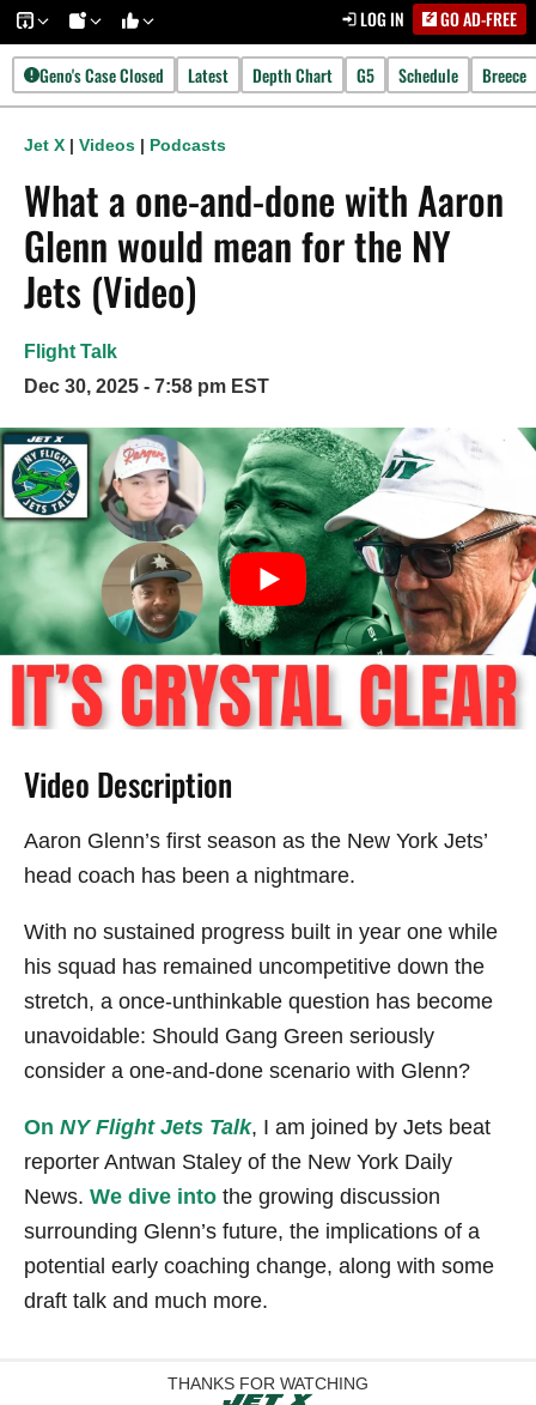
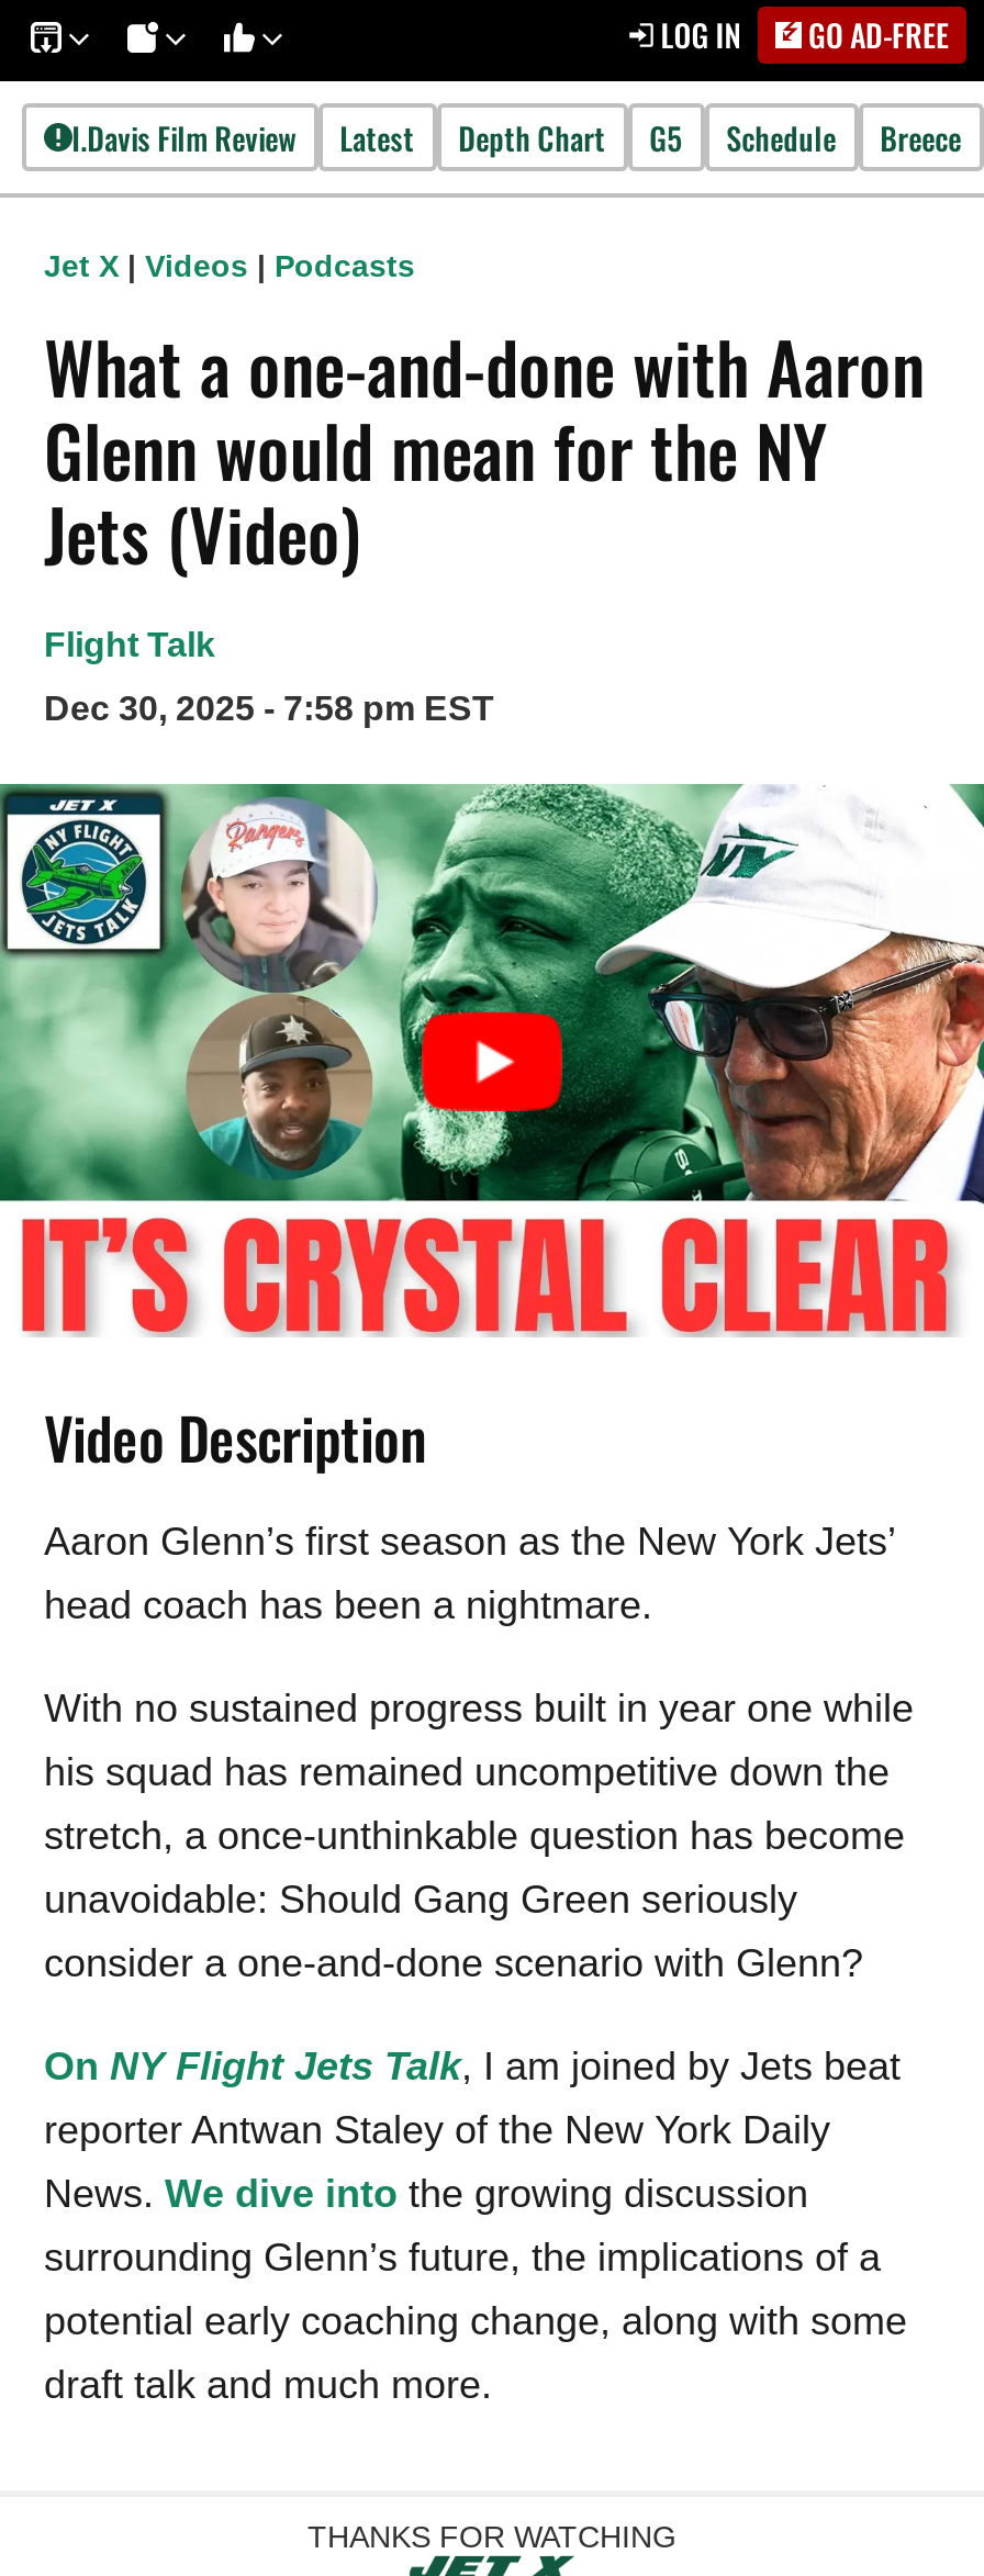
- Geno's Case Closed
+ I.Davis Film Review
